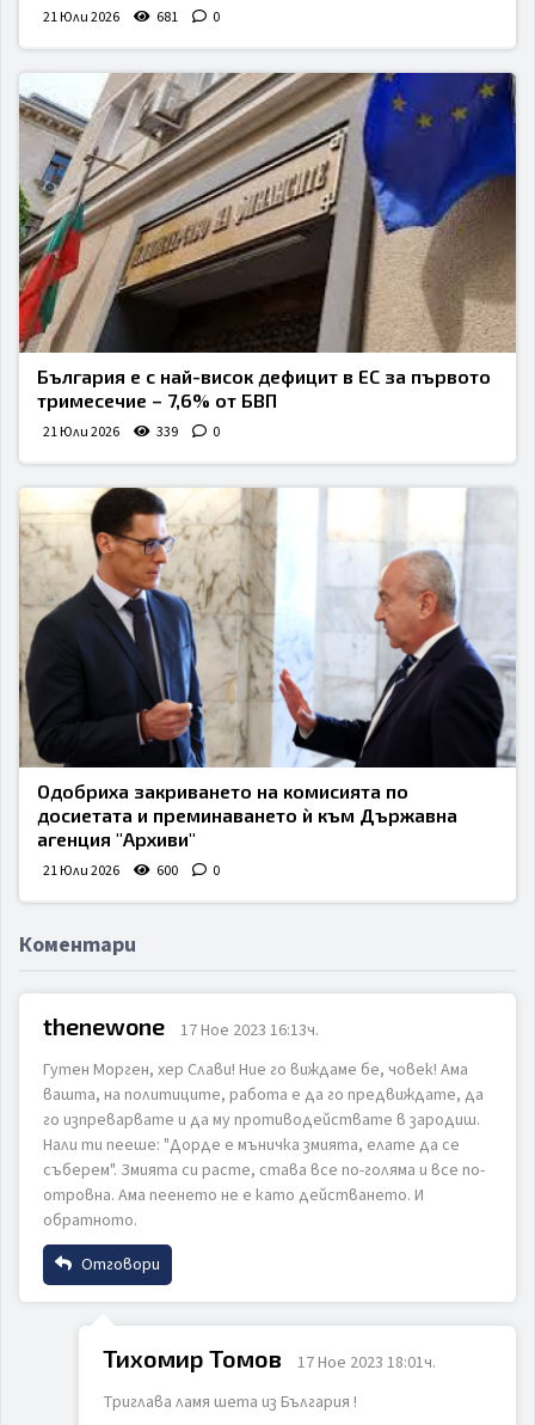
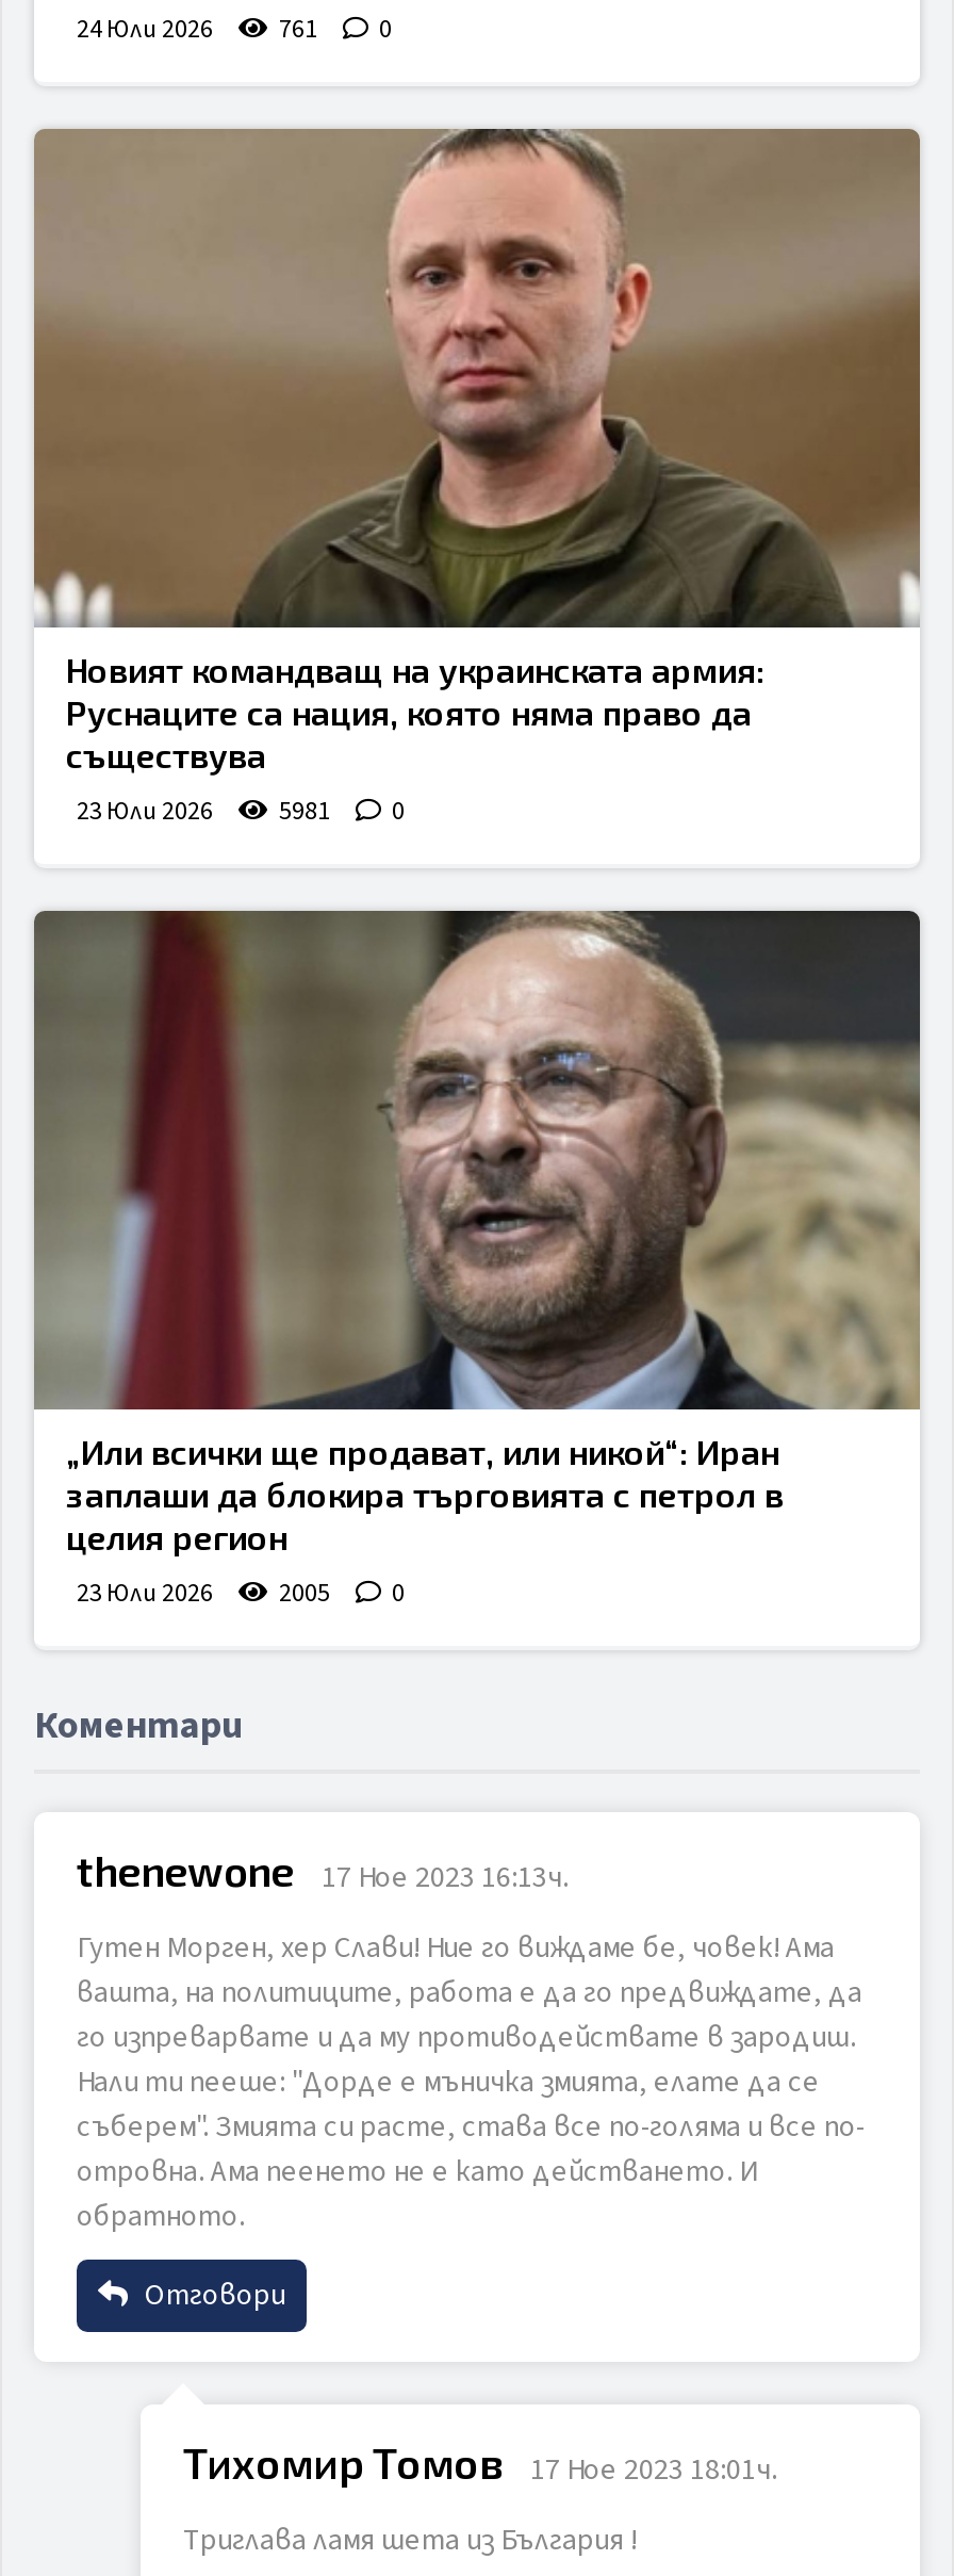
- 21 Юли 2026
- 681
+ 24 Юли 2026
+ 761

- [image]
- България е с най-висок дефицит в ЕС за първото
- тримесечие – 7,6% от БВП
+ [image]
+ Новият командващ на украинската армия:
+ Руснаците са нация, която няма право да
+ съществува

- 21 Юли 2026
- 339
+ 23 Юли 2026
+ 5981

- [image]
- Одобриха закриването на комисията по
- досиетата и преминаването ѝ към Държавна
- агенция "Архиви"
+ [image]
+ „Или всички ще продават, или никой“: Иран
+ заплаши да блокира търговията с петрол в
+ целия регион

- 21 Юли 2026
- 600
+ 23 Юли 2026
+ 2005
